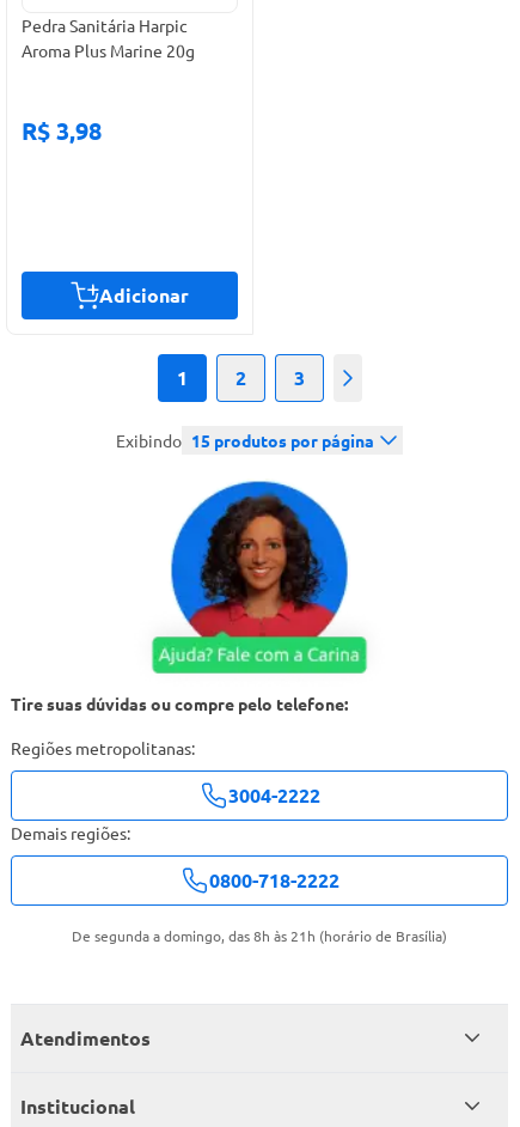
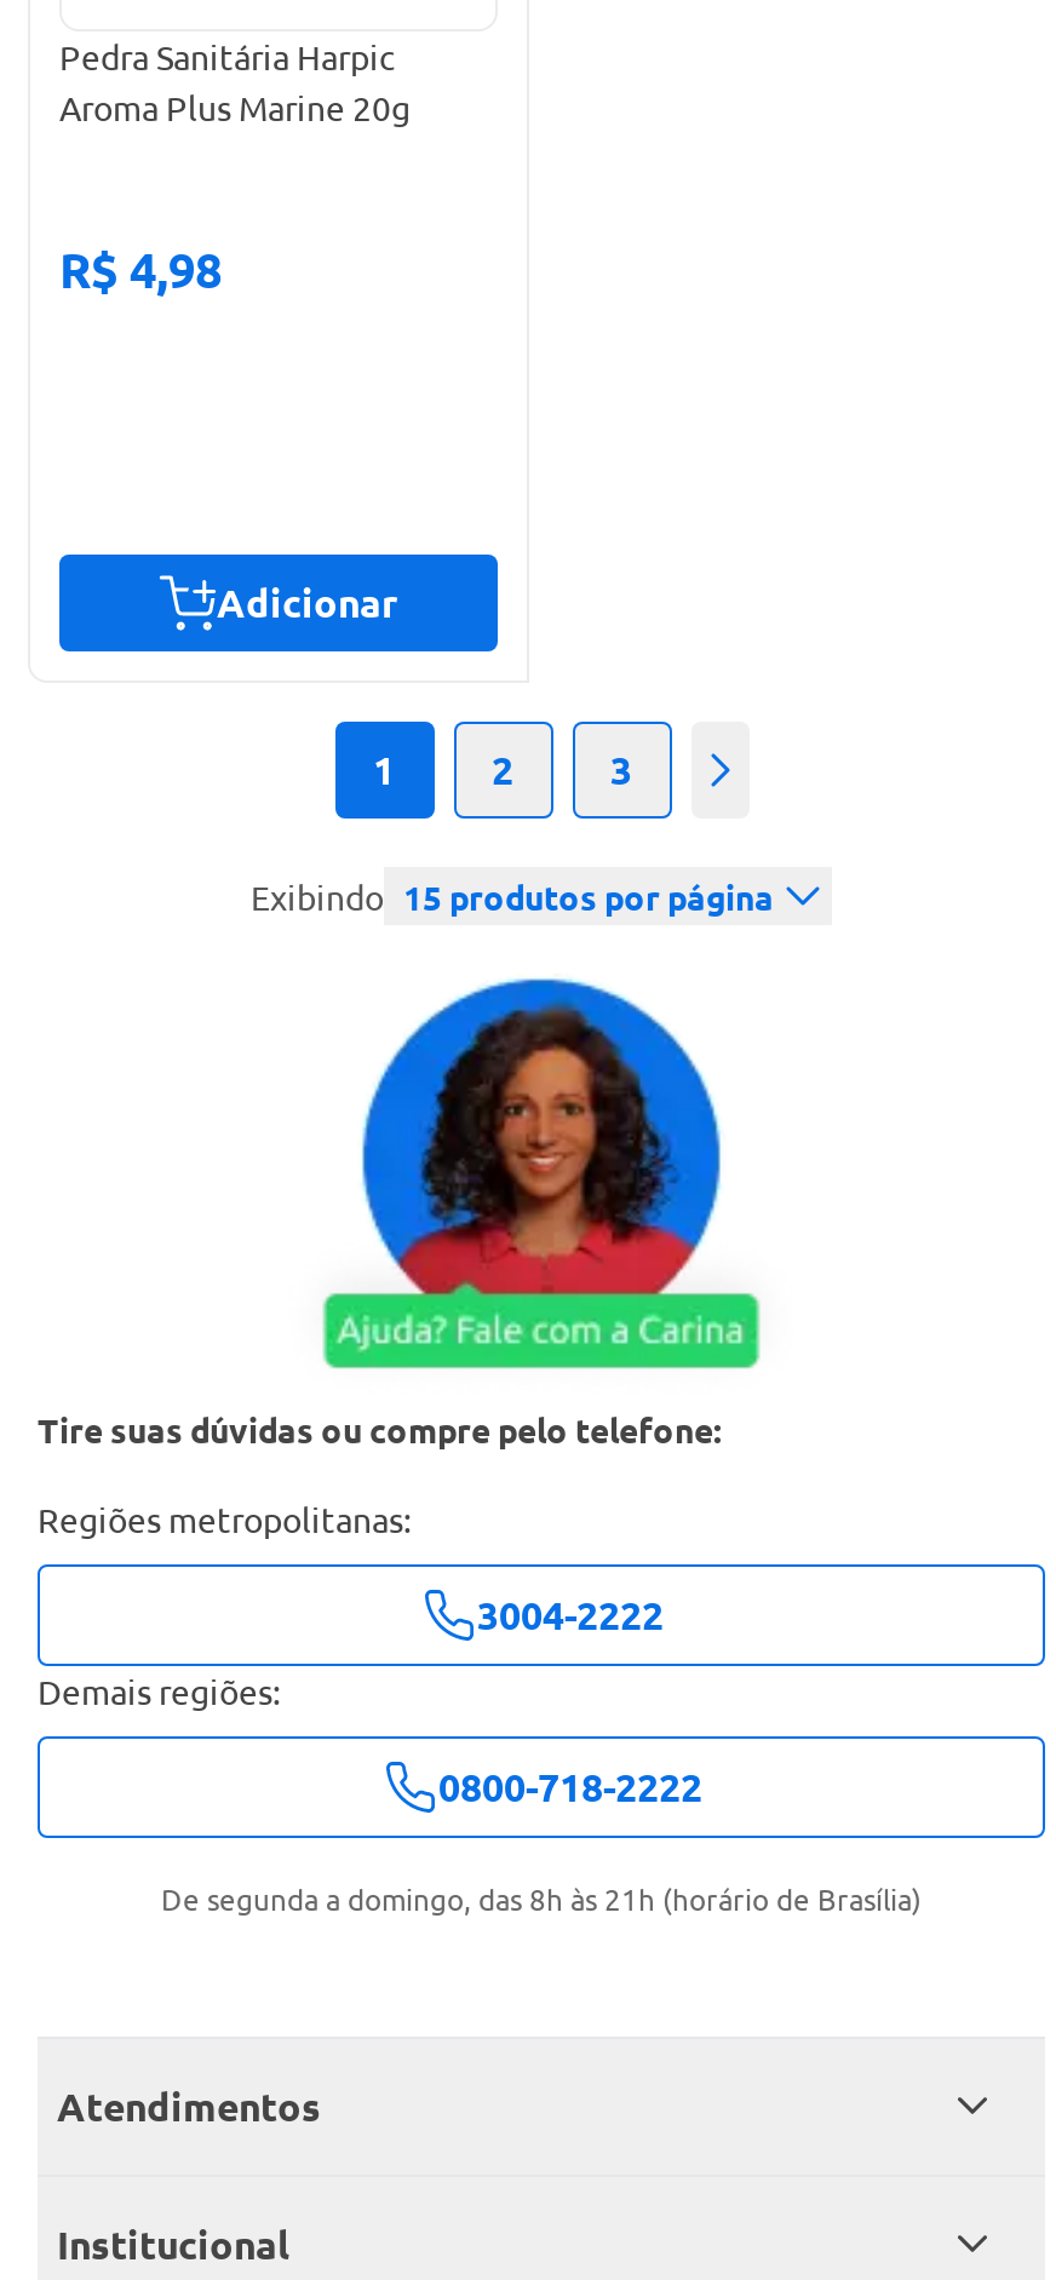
- R$ 3,98
+ R$ 4,98
